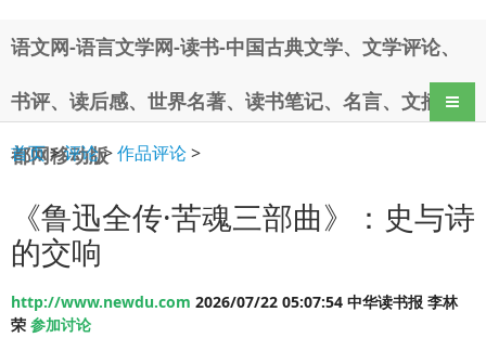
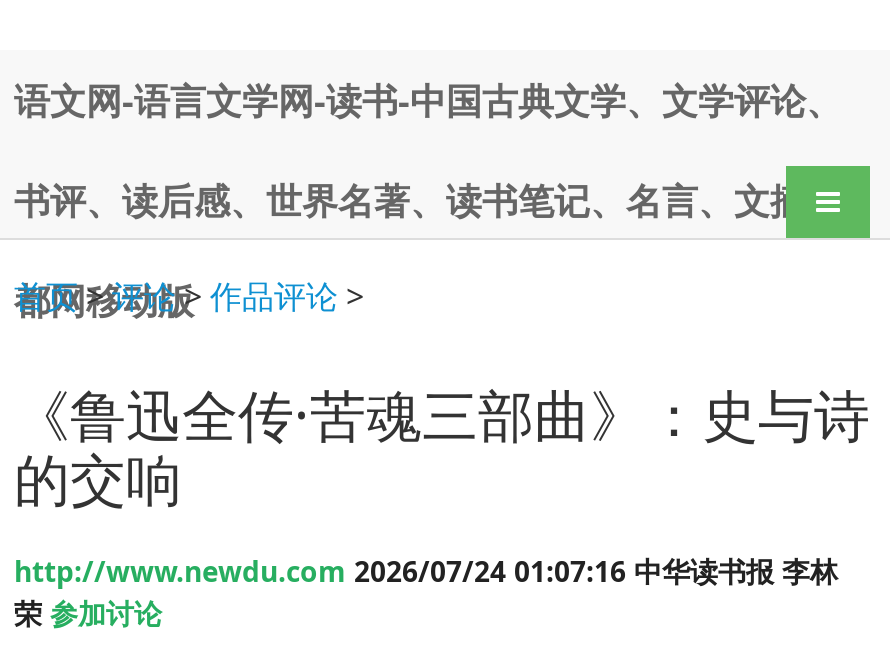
- http://www.newdu.com 2026/07/22 05:07:54 中华读书报 李林
+ http://www.newdu.com 2026/07/24 01:07:16 中华读书报 李林
